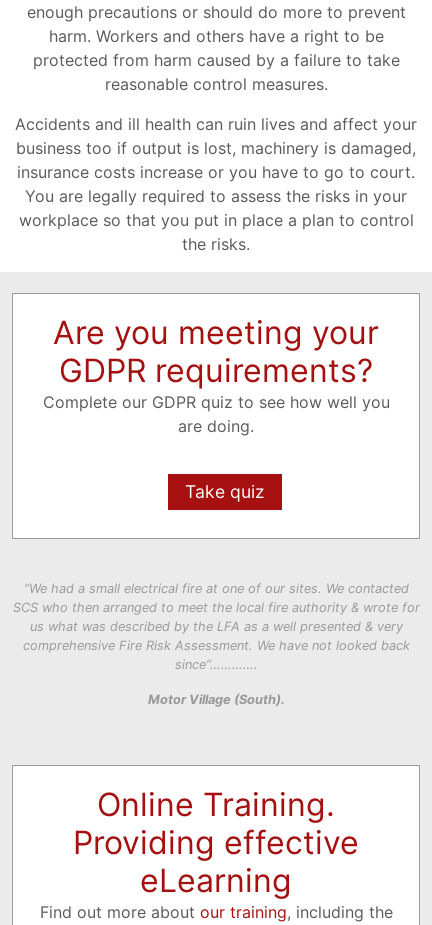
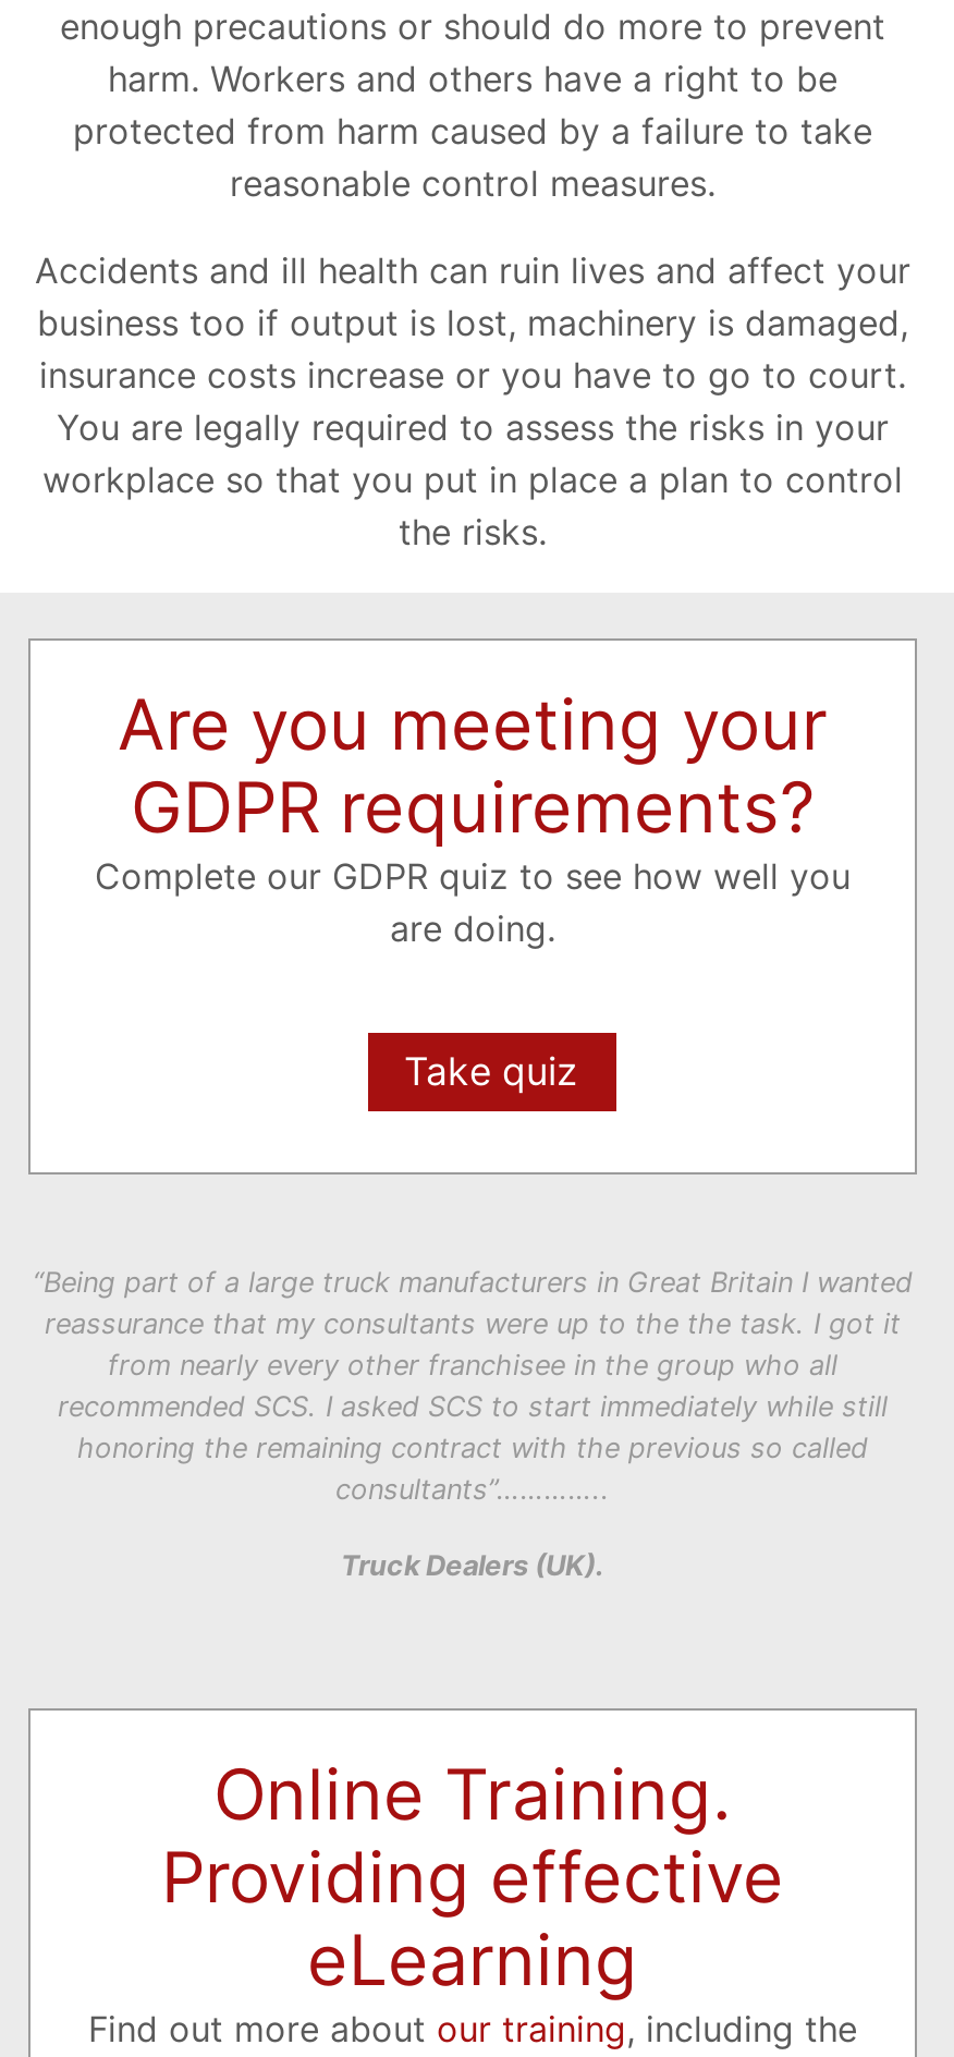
- “We had a small electrical fire at one of our sites. We contacted
- SCS who then arranged to meet the local fire authority & wrote for
- us what was described by the LFA as a well presented & very
- comprehensive Fire Risk Assessment. We have not looked back
- since”………….
+ “Being part of a large truck manufacturers in Great Britain I wanted
+ reassurance that my consultants were up to the the task. I got it
+ from nearly every other franchisee in the group who all
+ recommended SCS. I asked SCS to start immediately while still
+ honoring the remaining contract with the previous so called
+ consultants”…………..

- Motor Village (South).
+ Truck Dealers (UK).
